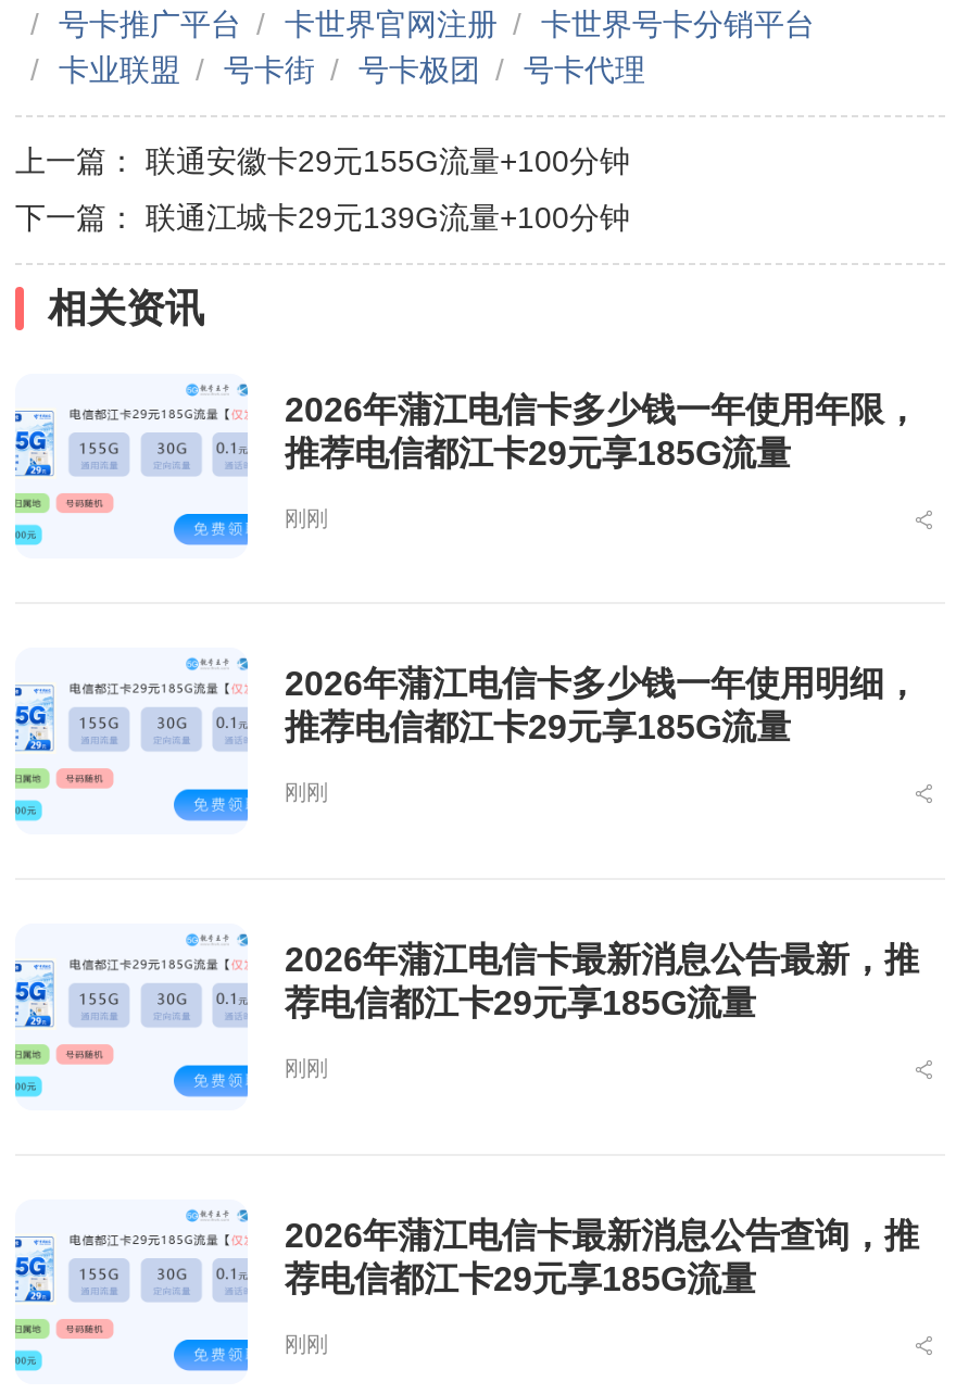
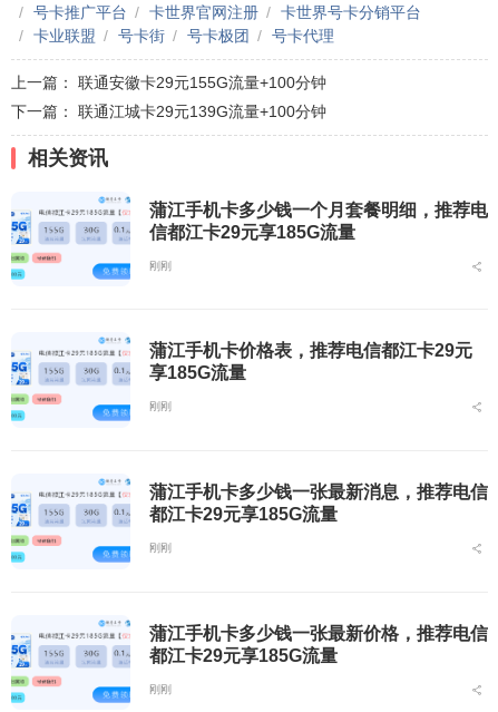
- 2026年蒲江电信卡多少钱一年使用年限，
- 推荐电信都江卡29元享185G流量
+ 蒲江手机卡多少钱一个月套餐明细，推荐电
+ 信都江卡29元享185G流量

- 2026年蒲江电信卡多少钱一年使用明细，
- 推荐电信都江卡29元享185G流量
+ 蒲江手机卡价格表，推荐电信都江卡29元
+ 享185G流量

- 2026年蒲江电信卡最新消息公告最新，推
- 荐电信都江卡29元享185G流量
+ 蒲江手机卡多少钱一张最新消息，推荐电信
+ 都江卡29元享185G流量

- 2026年蒲江电信卡最新消息公告查询，推
- 荐电信都江卡29元享185G流量
+ 蒲江手机卡多少钱一张最新价格，推荐电信
+ 都江卡29元享185G流量
